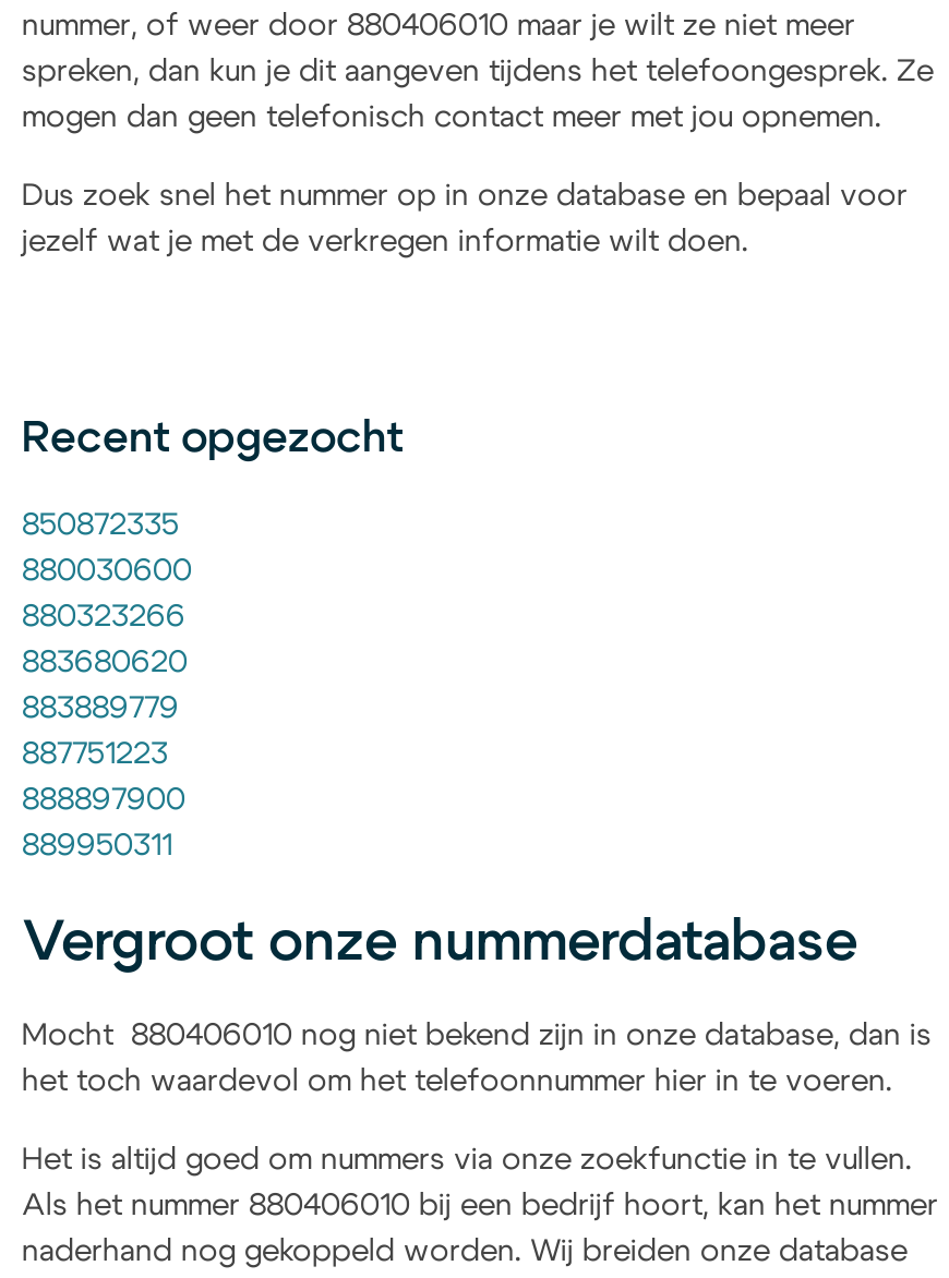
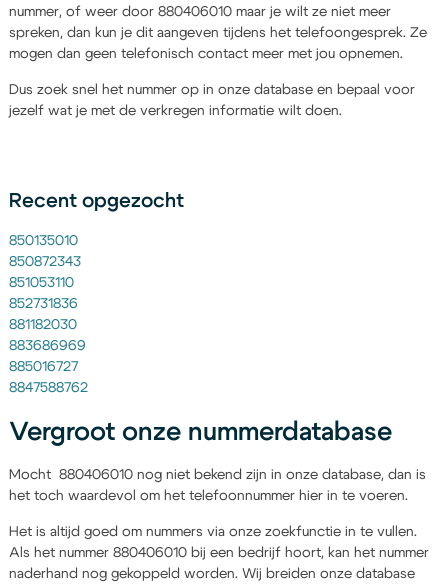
- 850872335
+ 850135010

- 880030600
+ 850872343

- 880323266
+ 851053110

- 883680620
+ 852731836

- 883889779
+ 881182030

- 887751223
+ 883686969

- 888897900
+ 885016727

- 889950311
+ 8847588762
